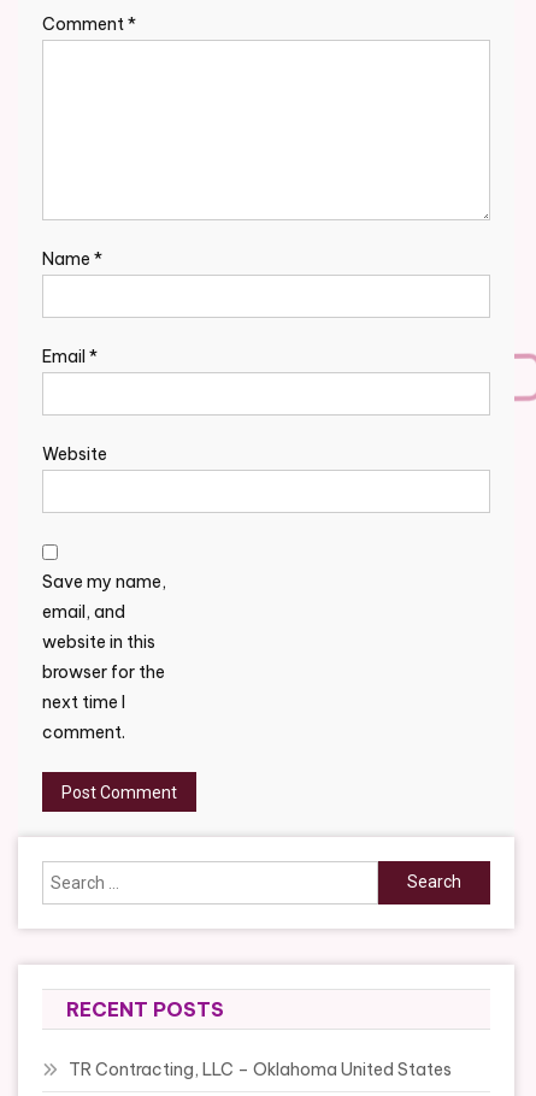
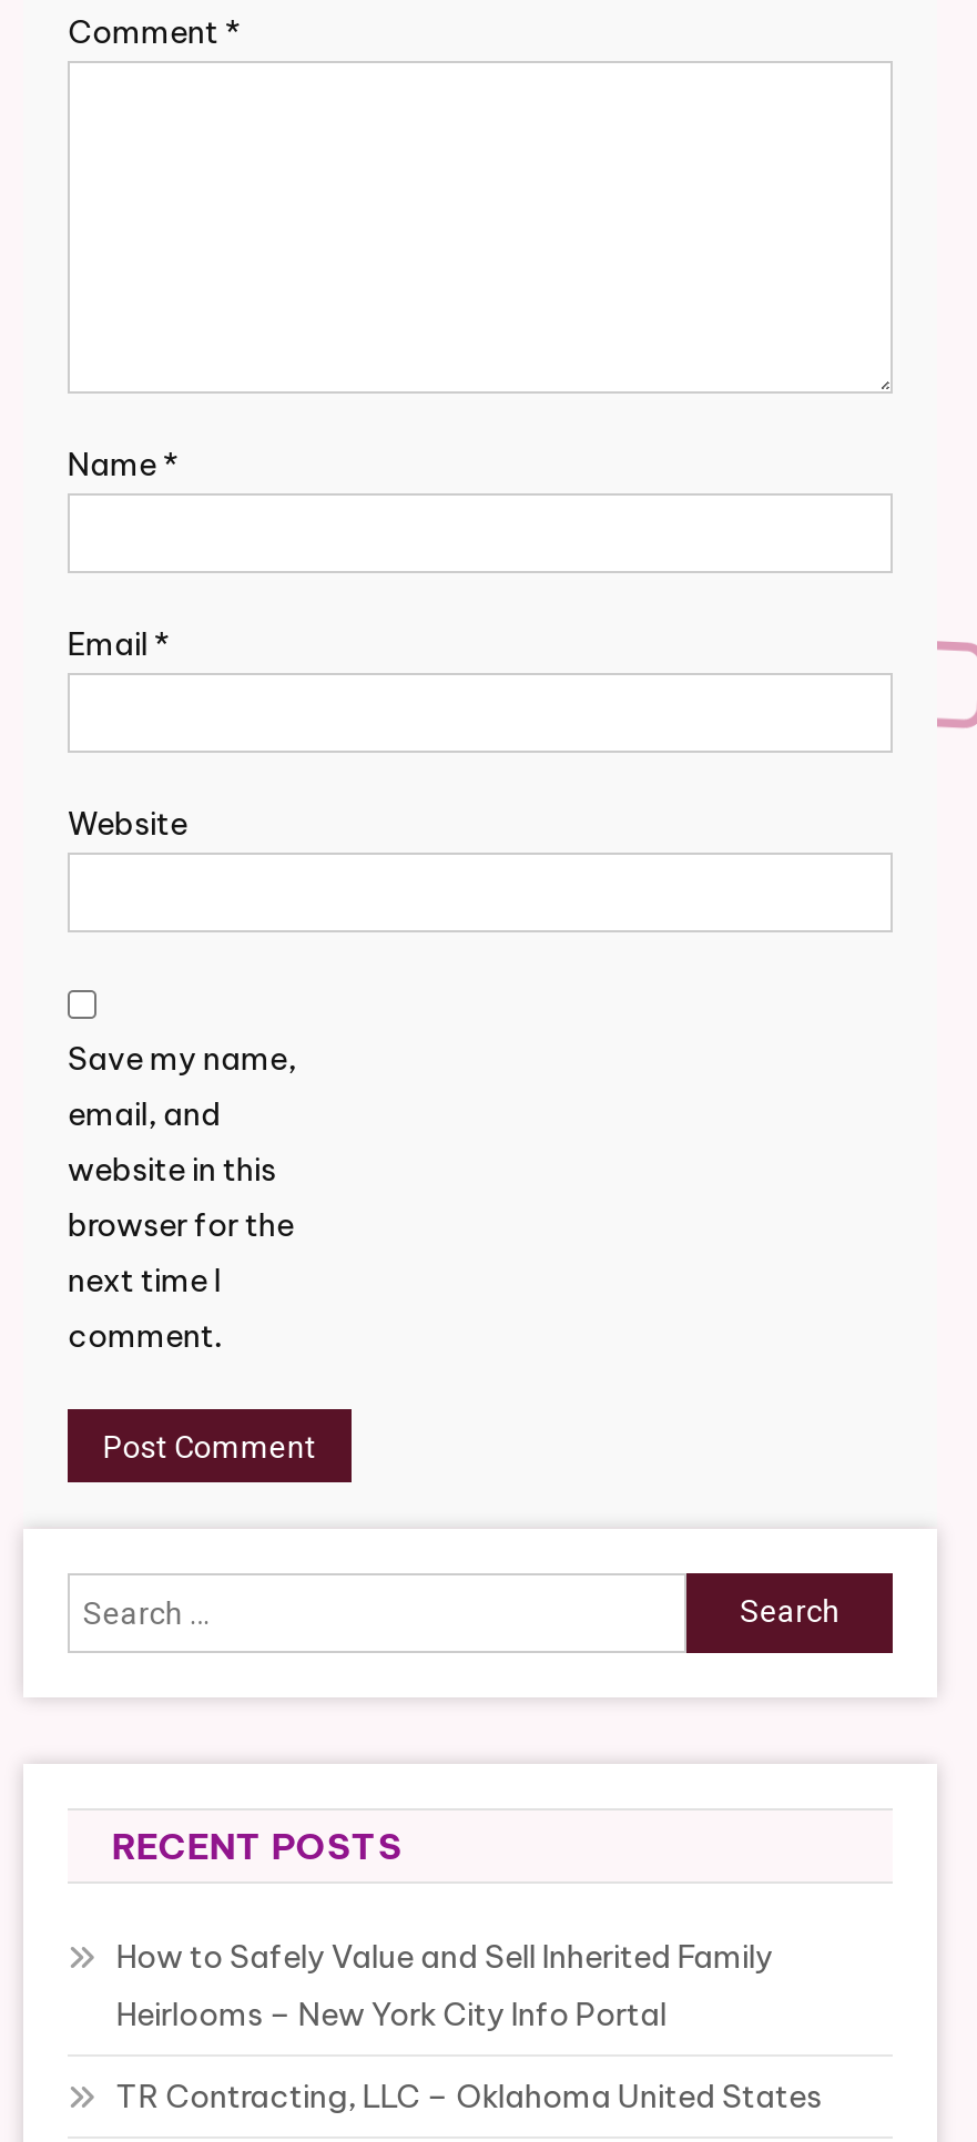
+ How to Safely Value and Sell Inherited Family
+ Heirlooms – New York City Info Portal
